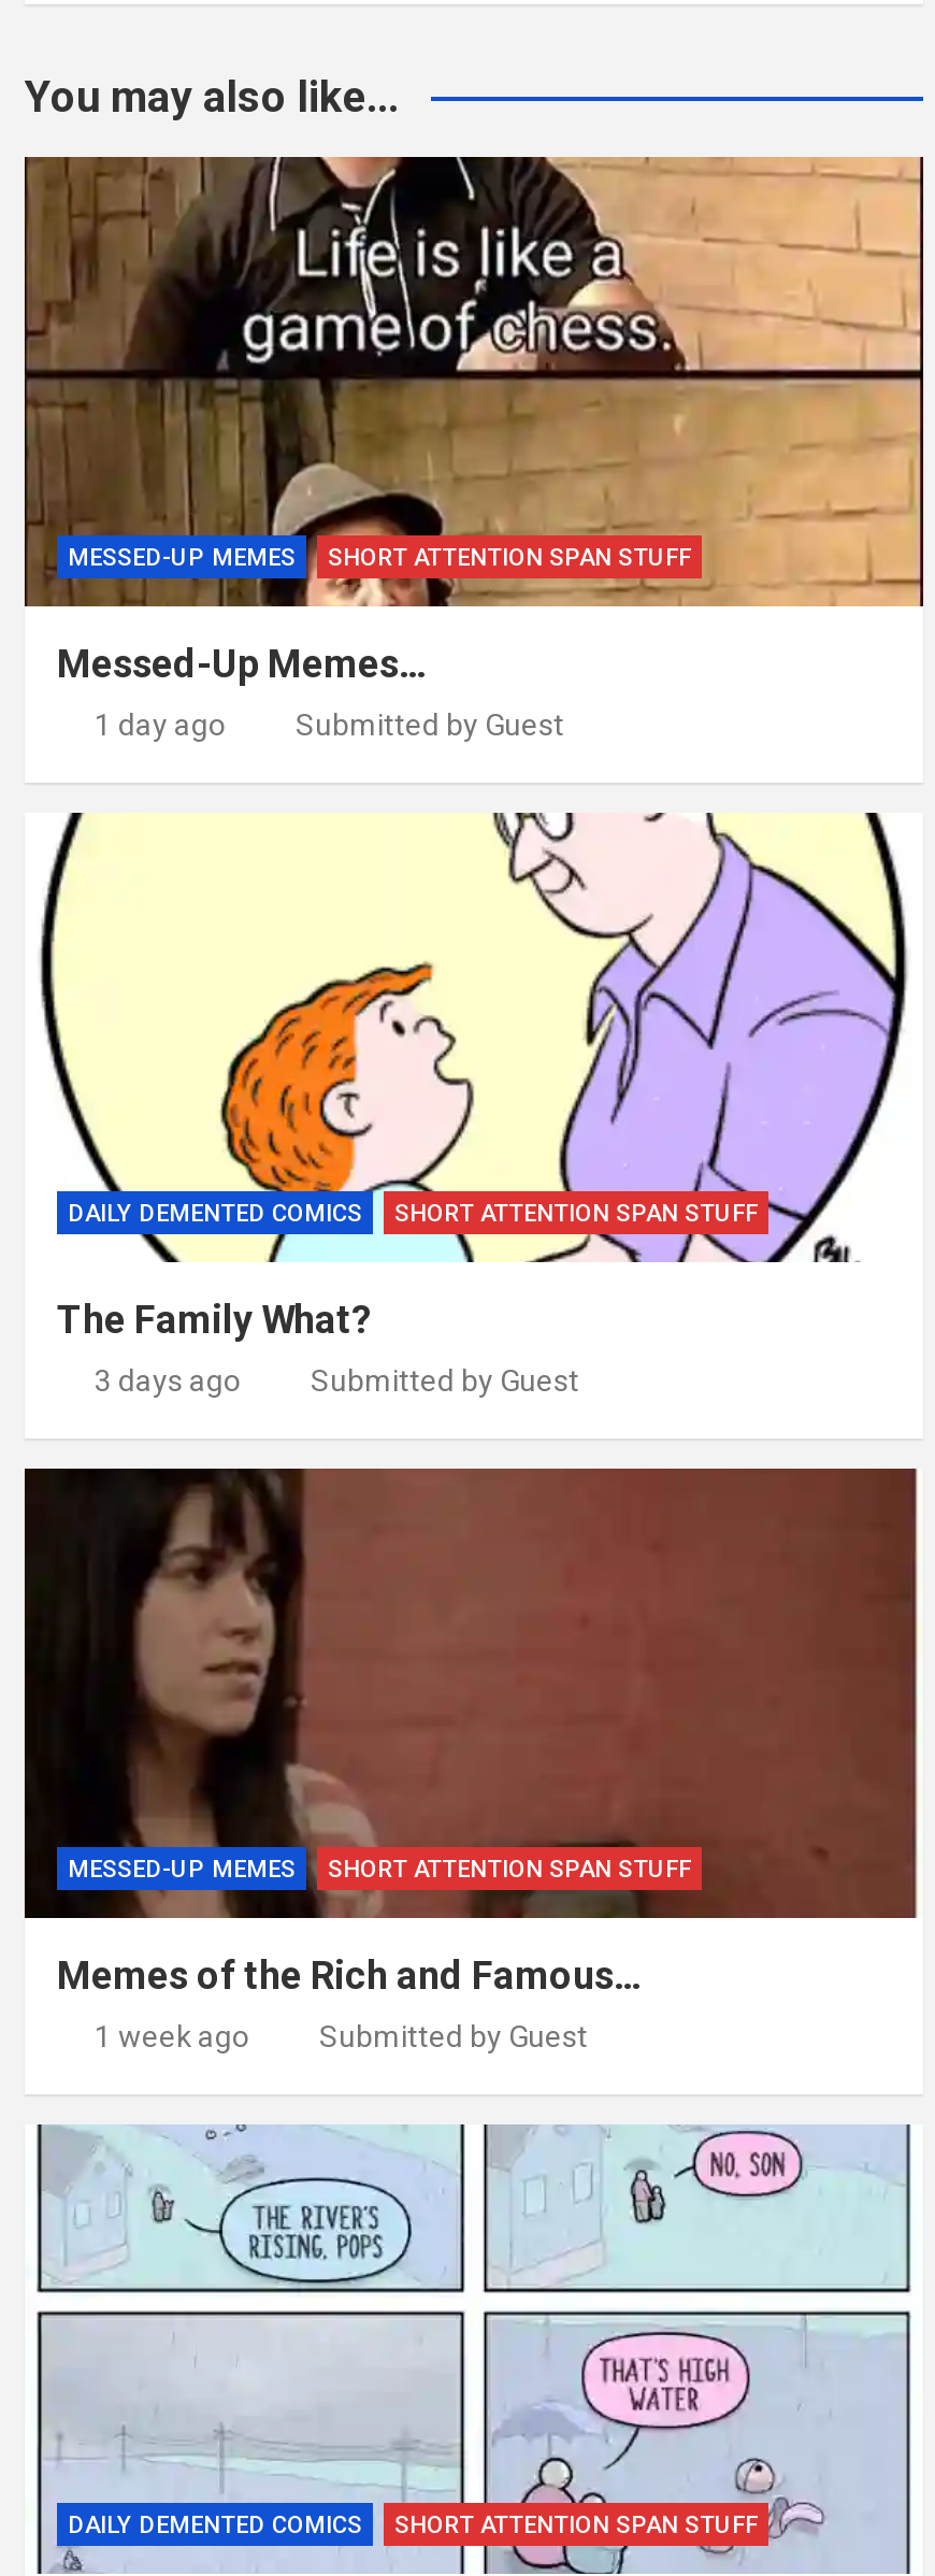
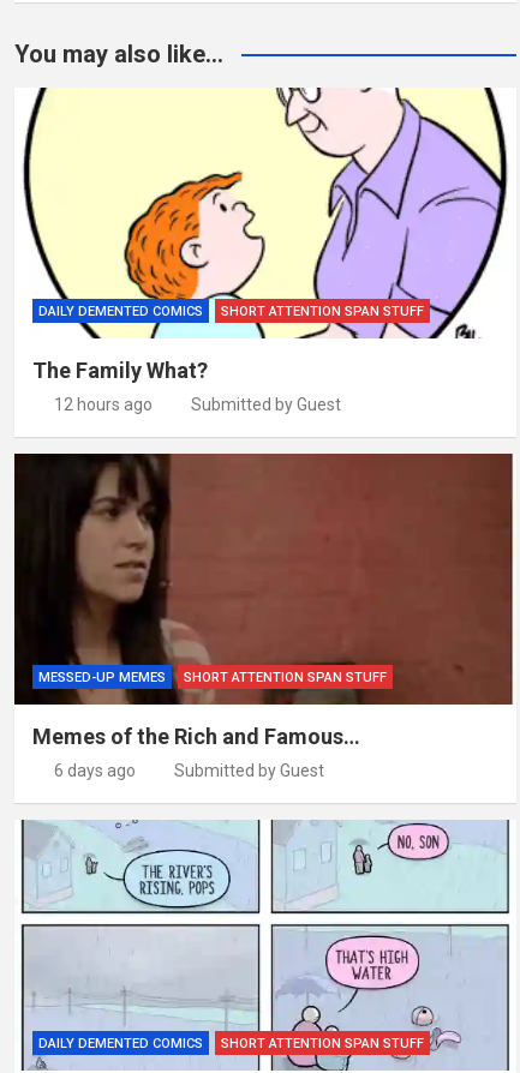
- [image]
- MESSED-UP MEMES
- SHORT ATTENTION SPAN STUFF
- Messed-Up Memes…
- 1 day ago
- Submitted by Guest

- 3 days ago
+ 12 hours ago

- 1 week ago
+ 6 days ago
